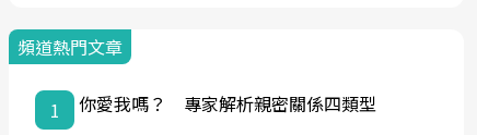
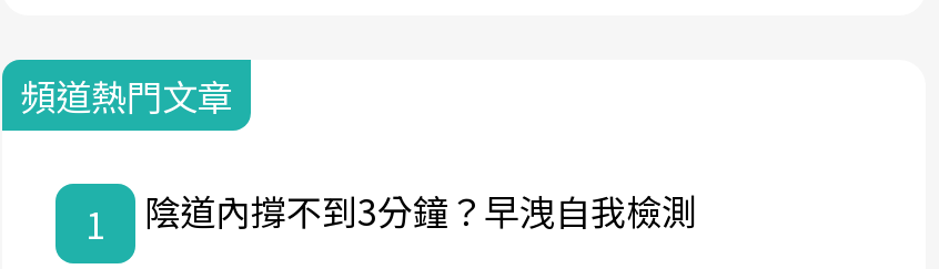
- 你愛我嗎？ 專家解析親密關係四類型
+ 陰道內撐不到3分鐘？早洩自我檢測
